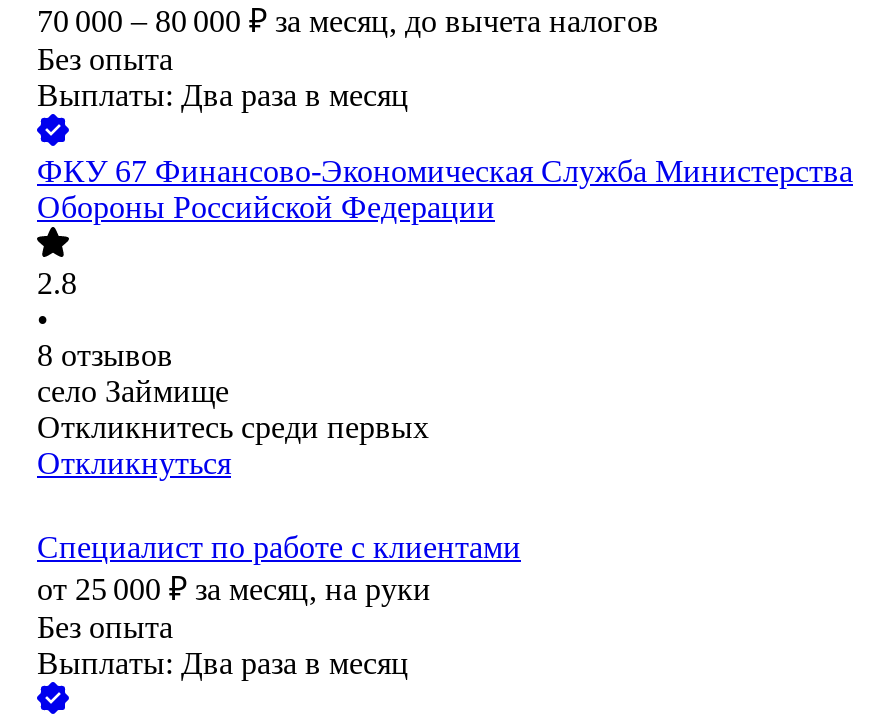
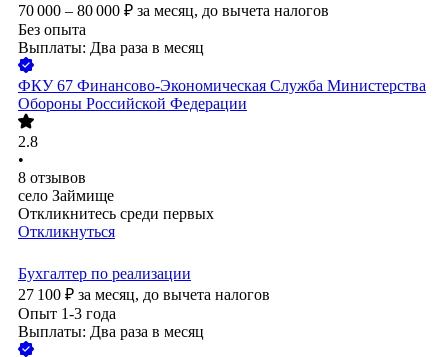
- Специалист по работе с клиентами
- от 25 000 ₽ за месяц, на руки
- Без опыта
+ Бухгалтер по реализации
+ 27 100 ₽ за месяц, до вычета налогов
+ Опыт 1-3 года
